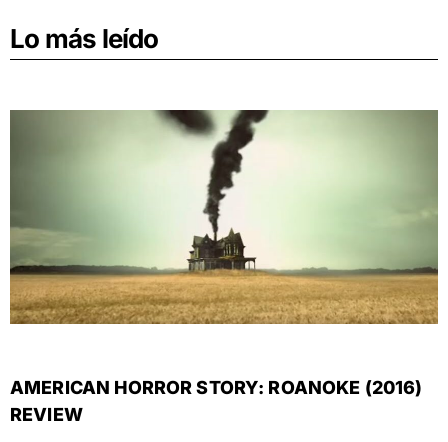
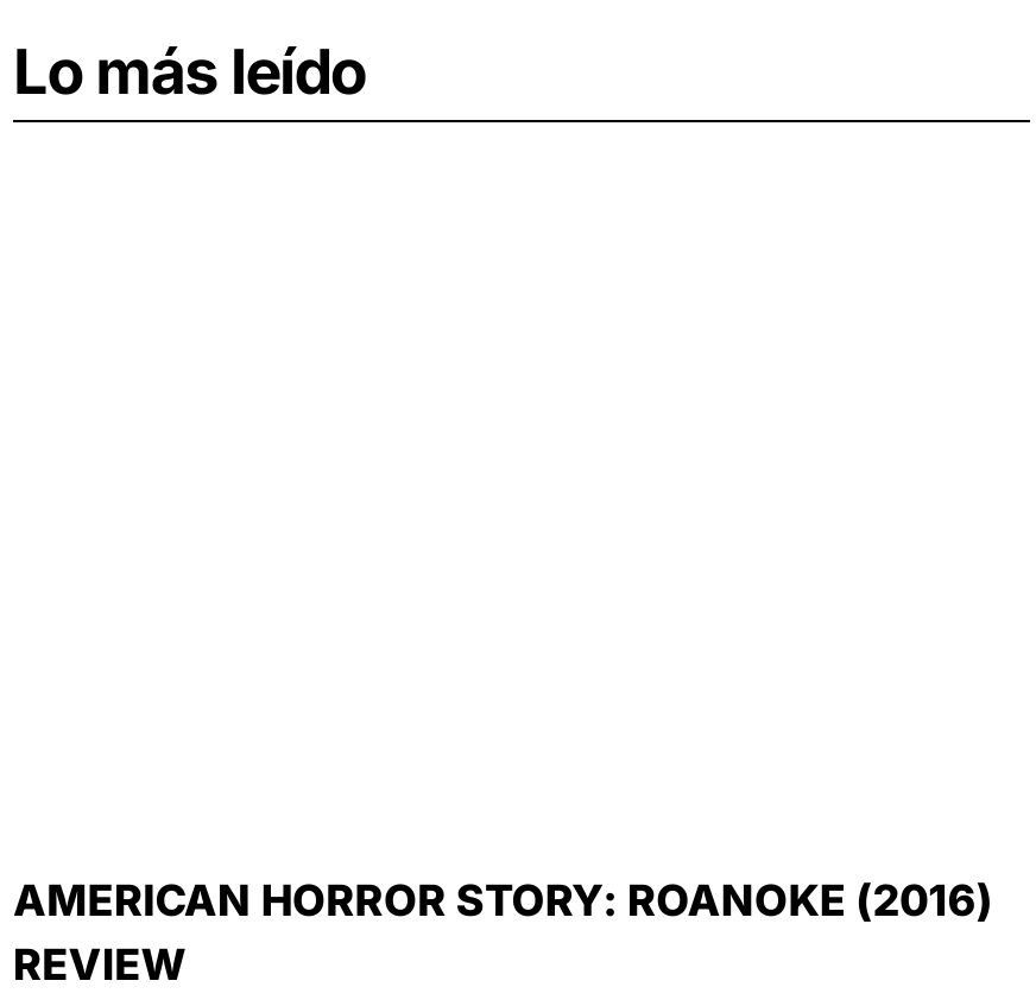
- [image]
